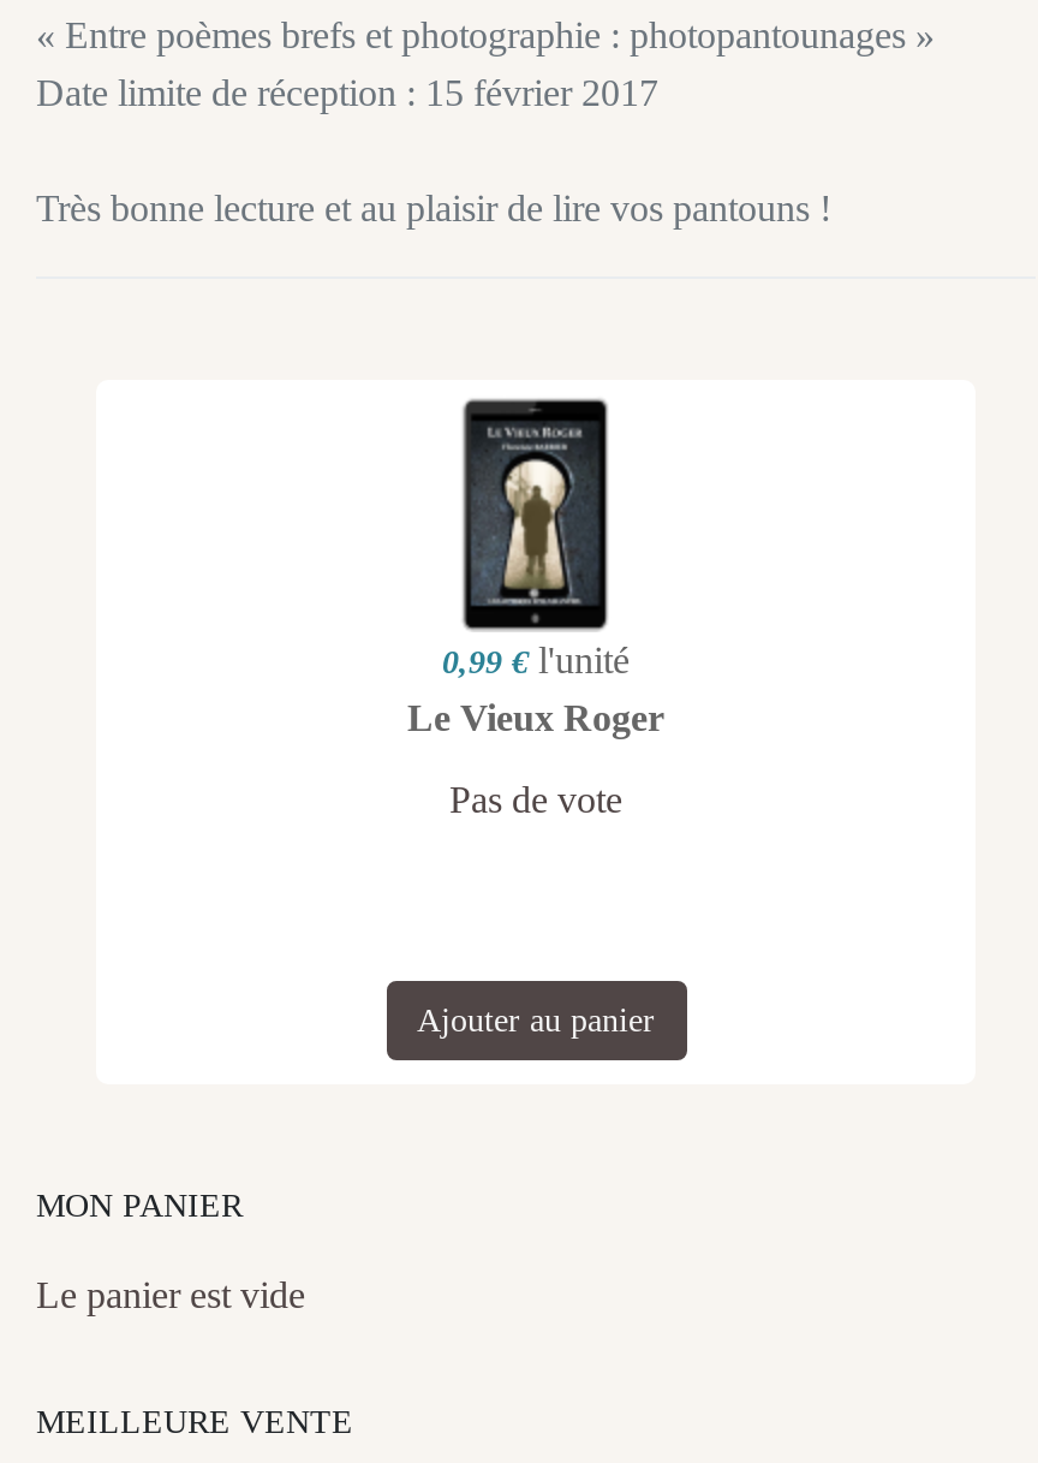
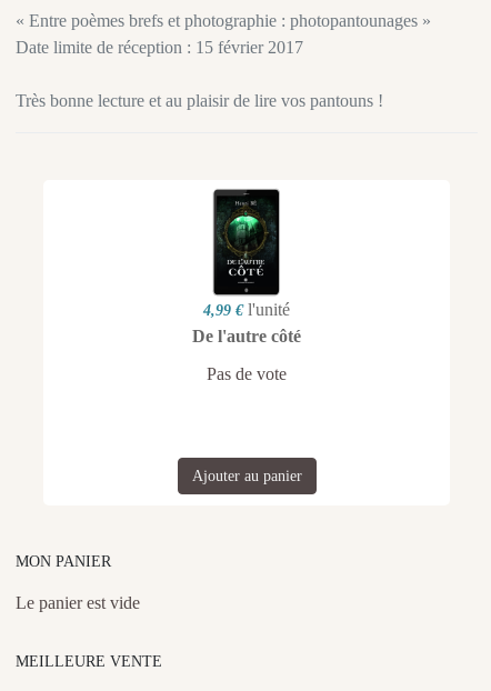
- [image]
- 0,99 € l'unité
- Le Vieux Roger
+ [image]
+ 4,99 € l'unité
+ De l'autre côté
